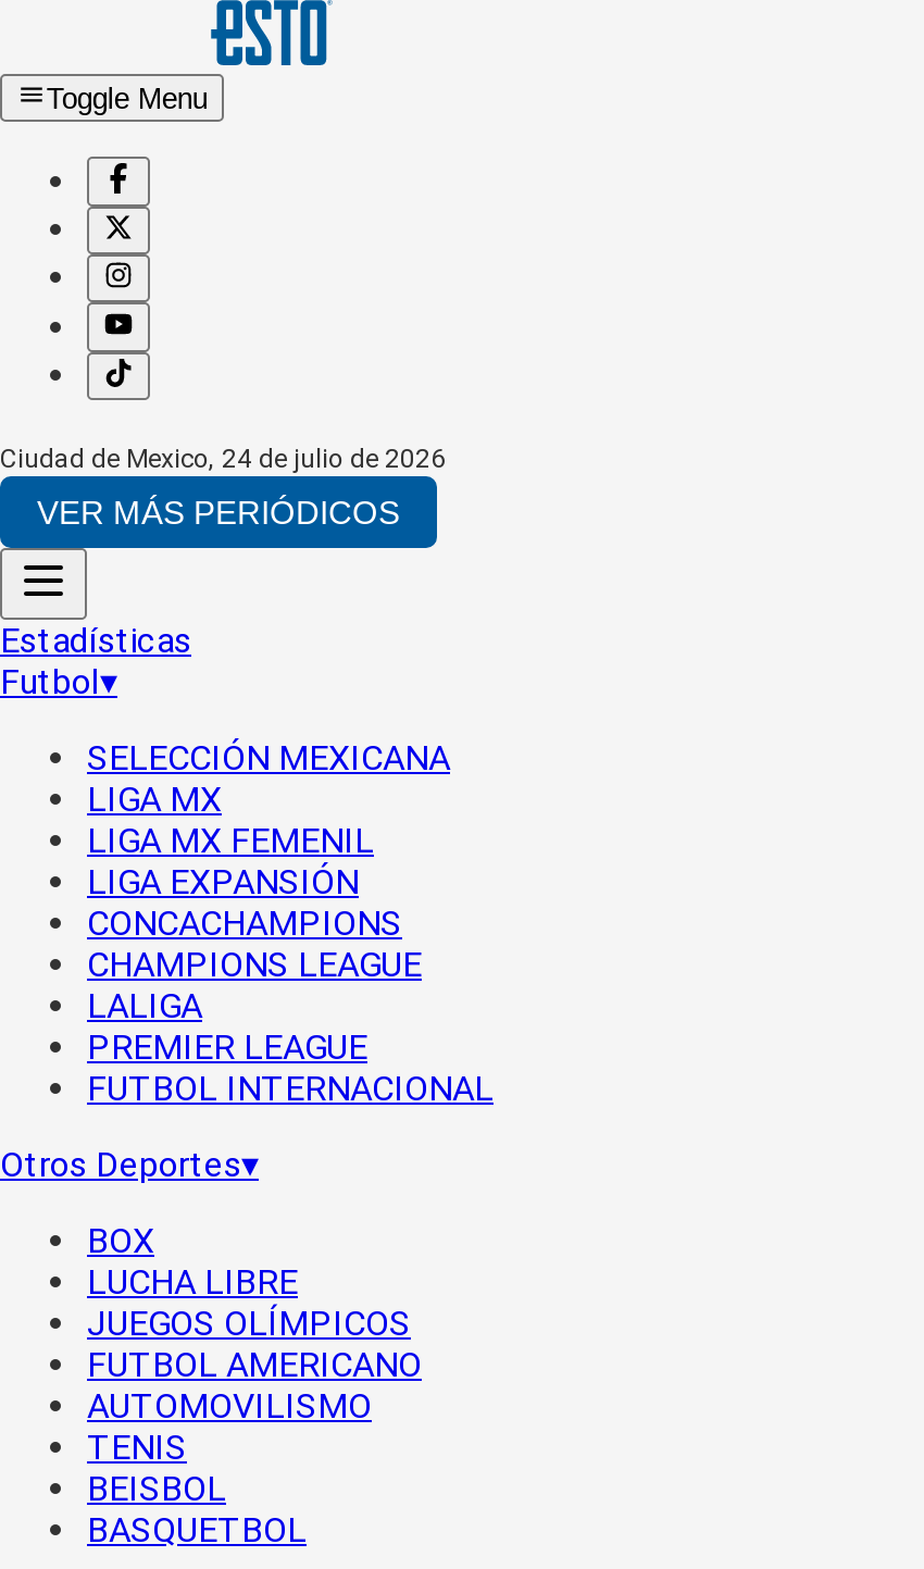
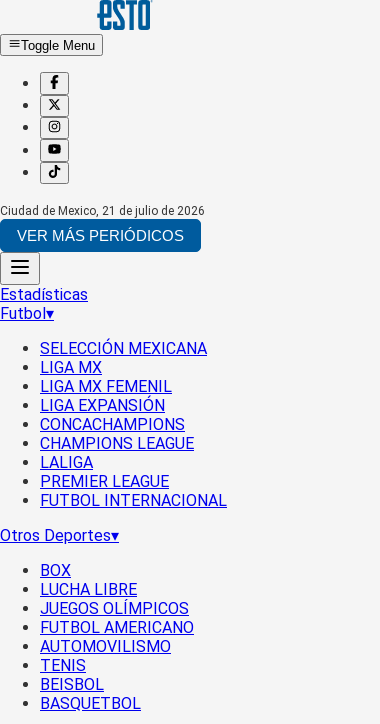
- Ciudad de Mexico, 24 de julio de 2026
+ Ciudad de Mexico, 21 de julio de 2026
